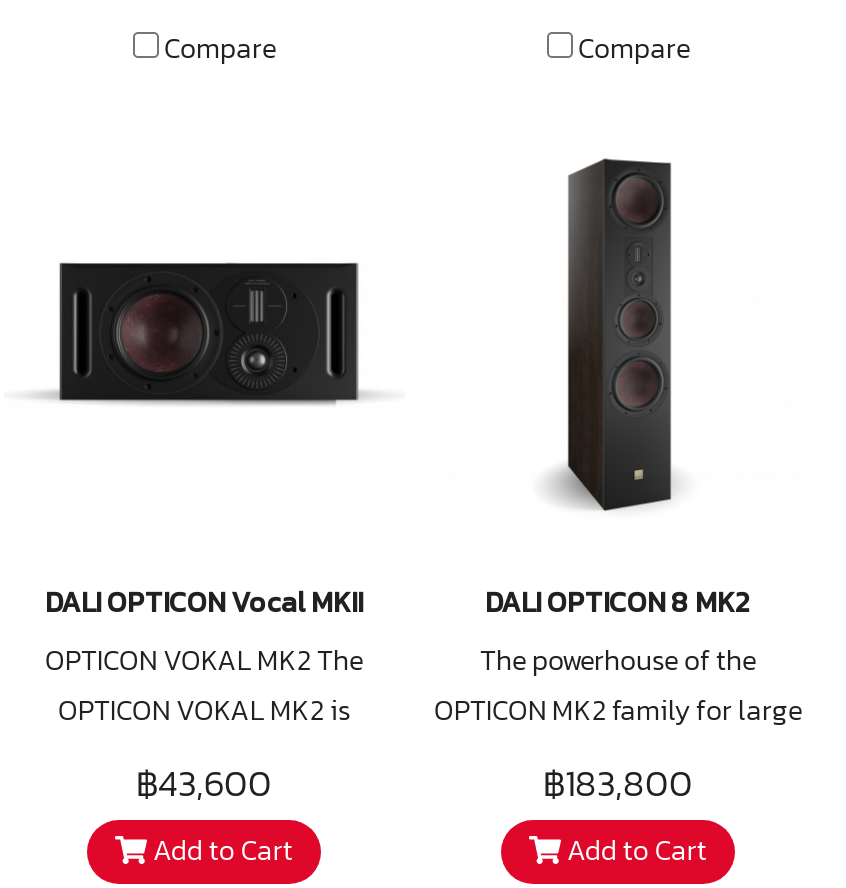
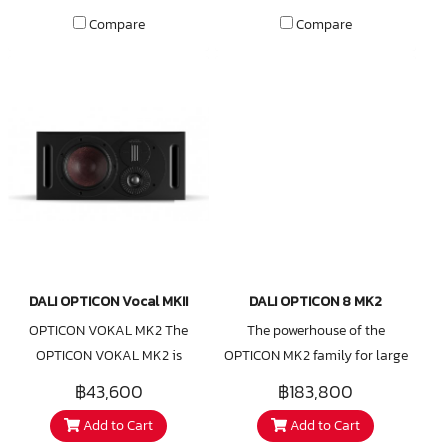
- [image]
